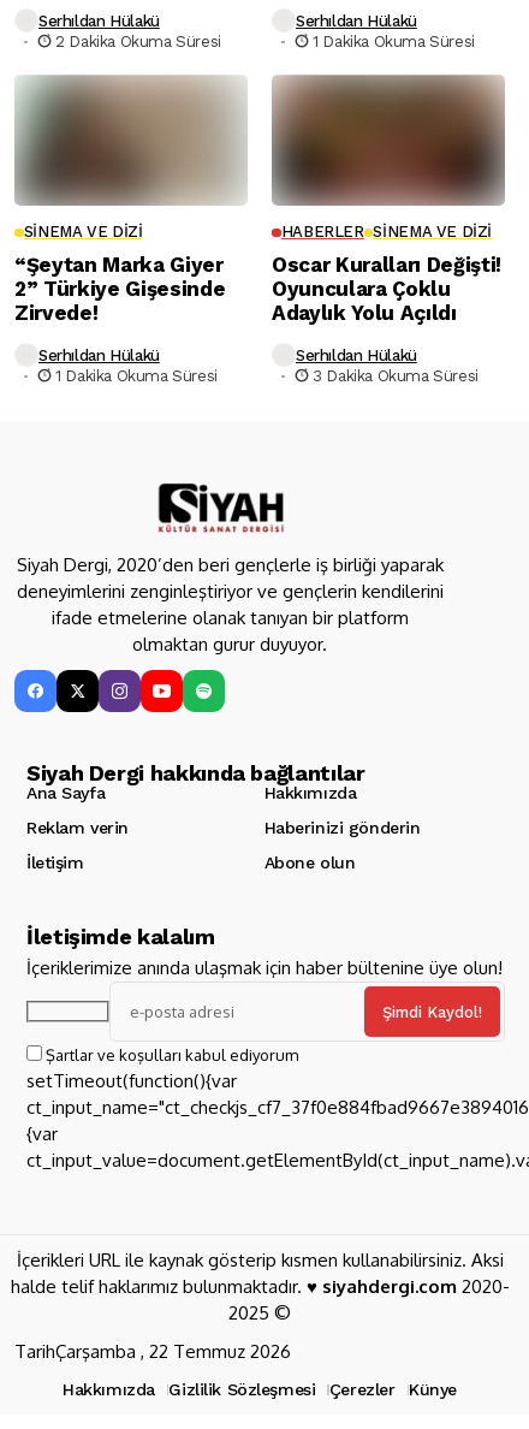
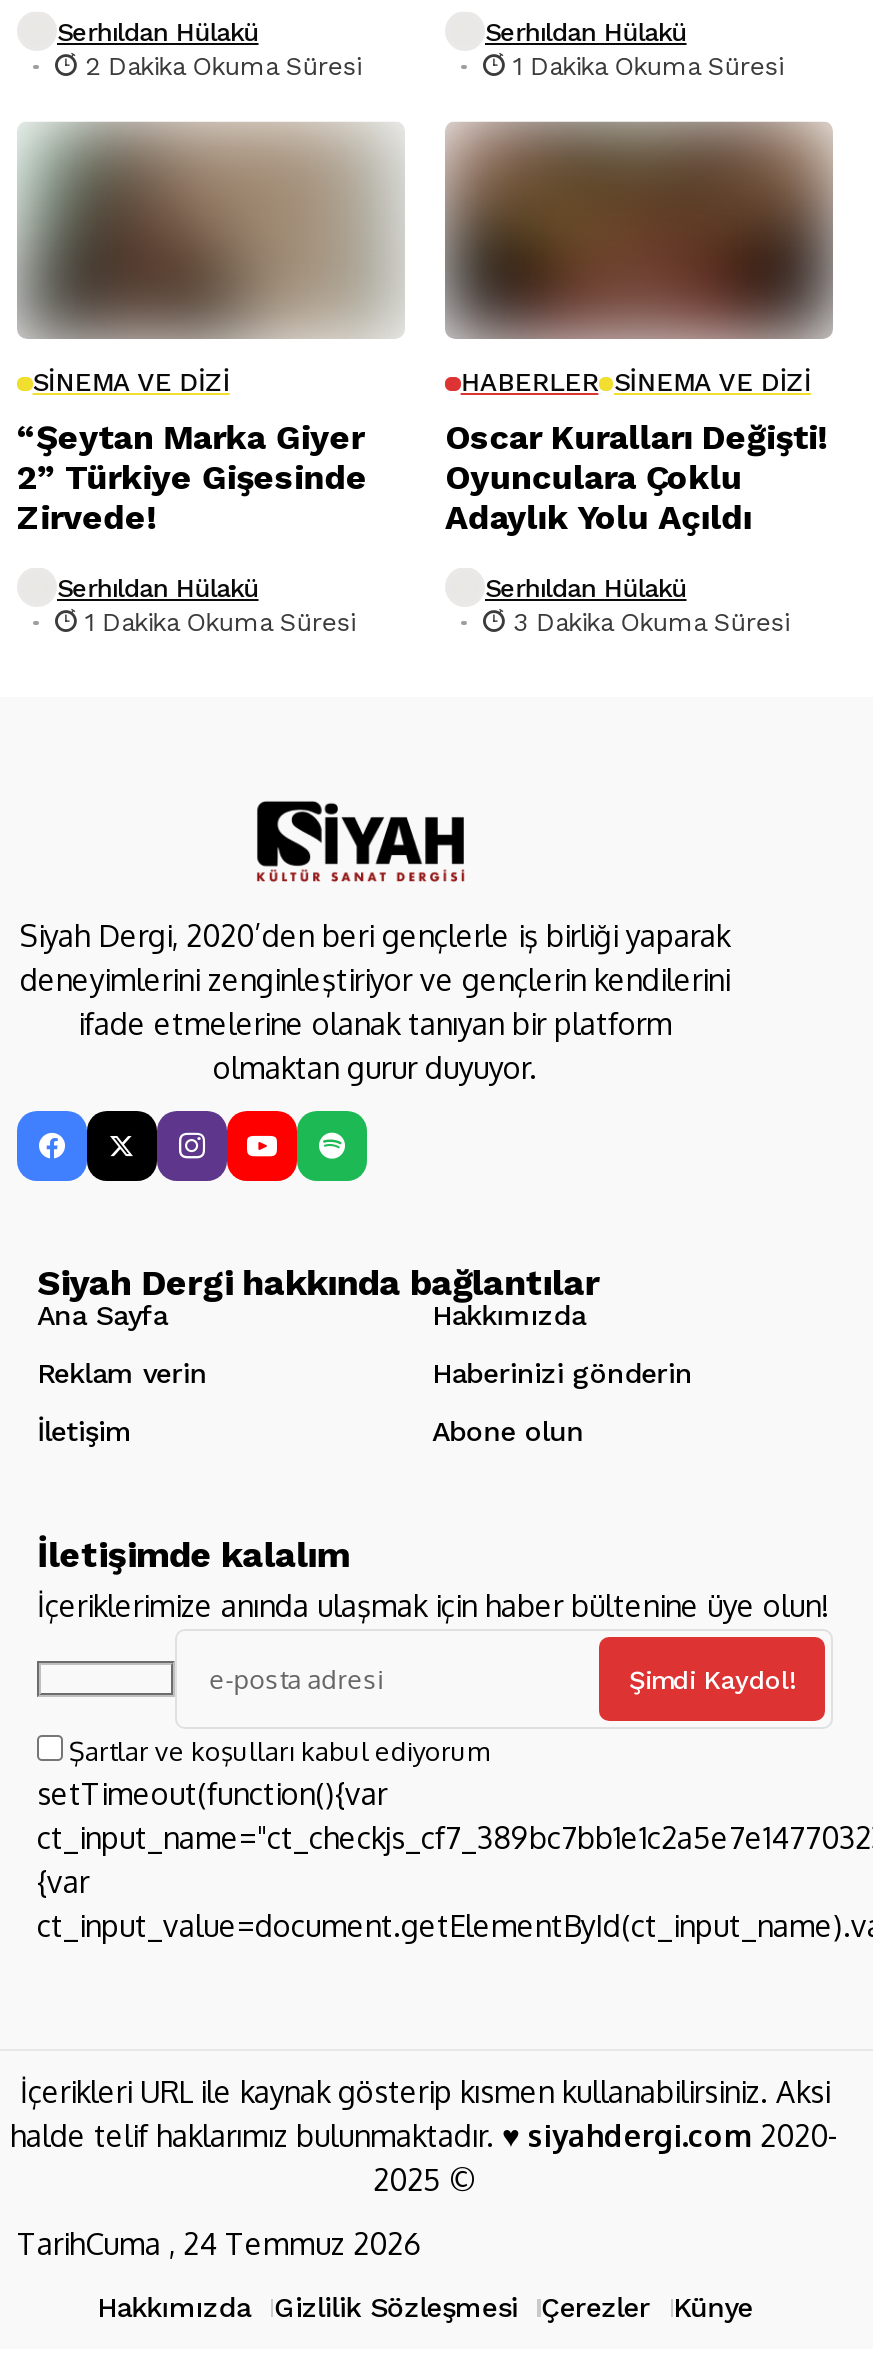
- TarihÇarşamba , 22 Temmuz 2026
+ TarihCuma , 24 Temmuz 2026
